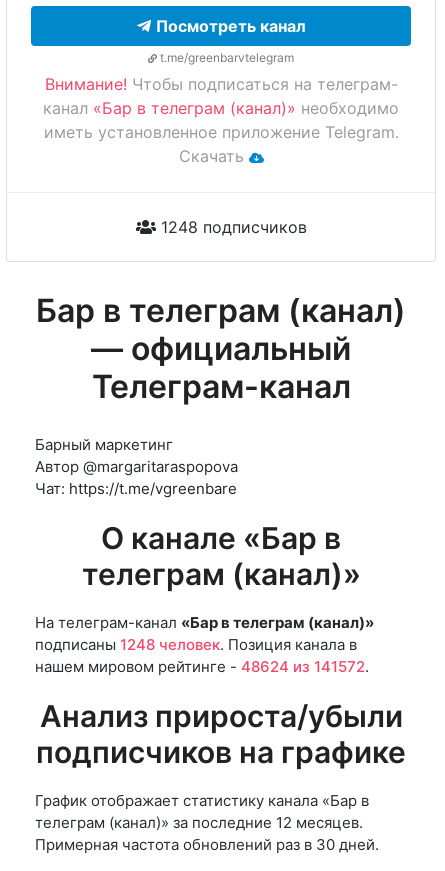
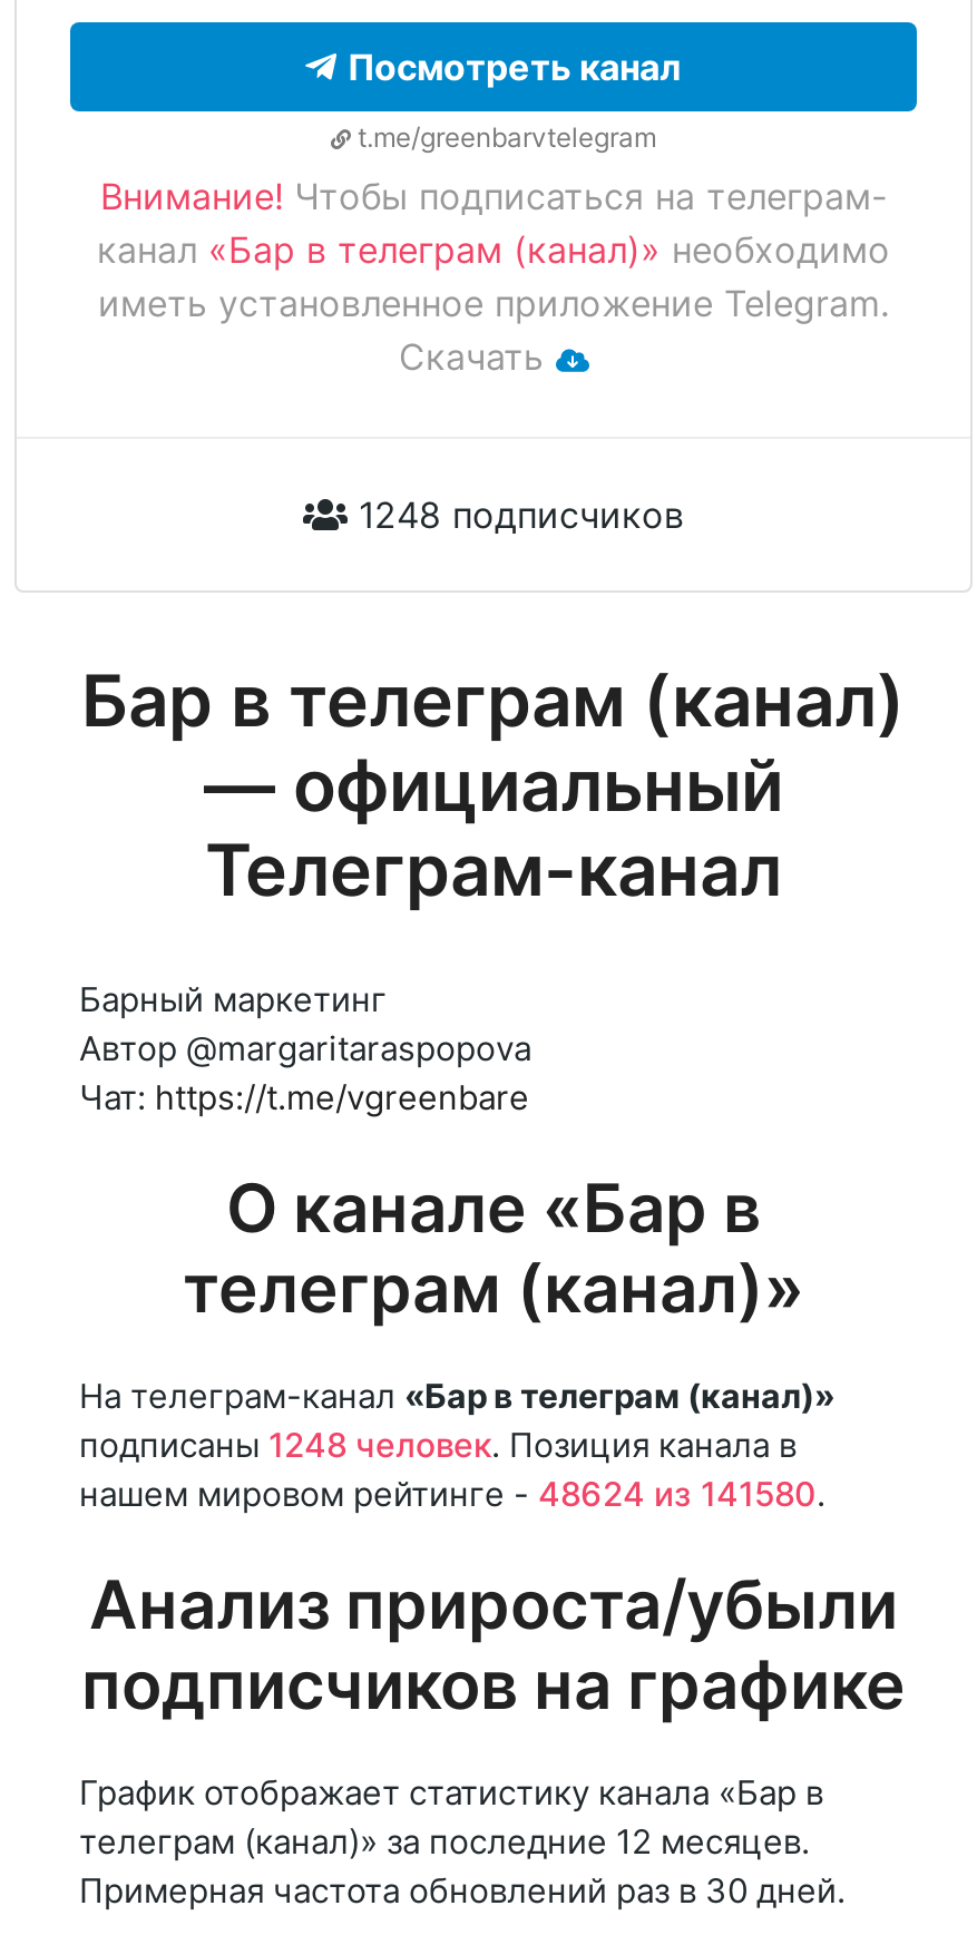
- нашем мировом рейтинге - 48624 из 141572.
+ нашем мировом рейтинге - 48624 из 141580.
